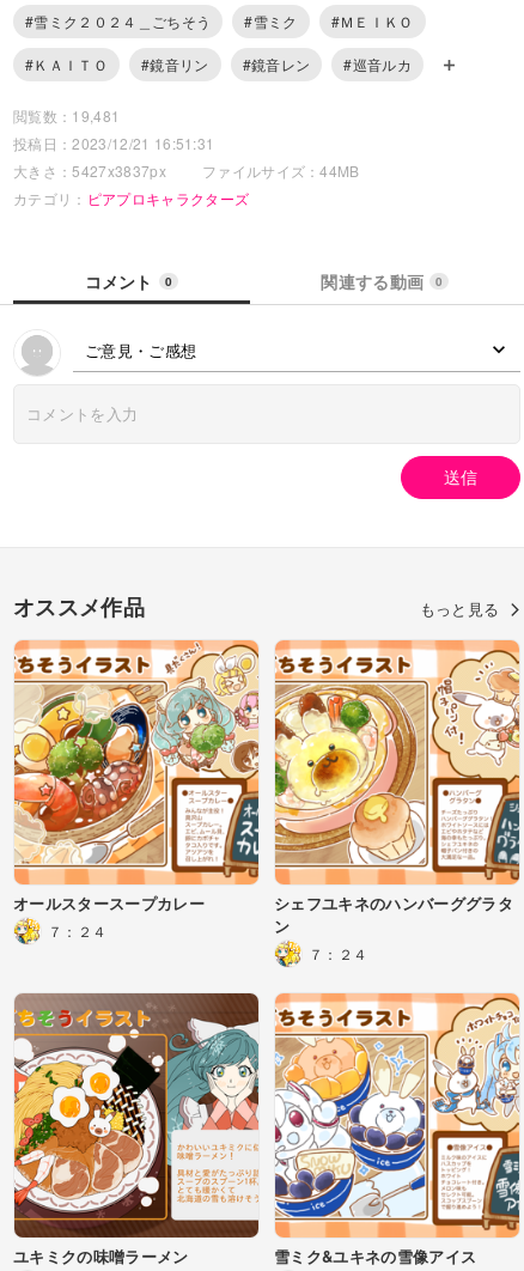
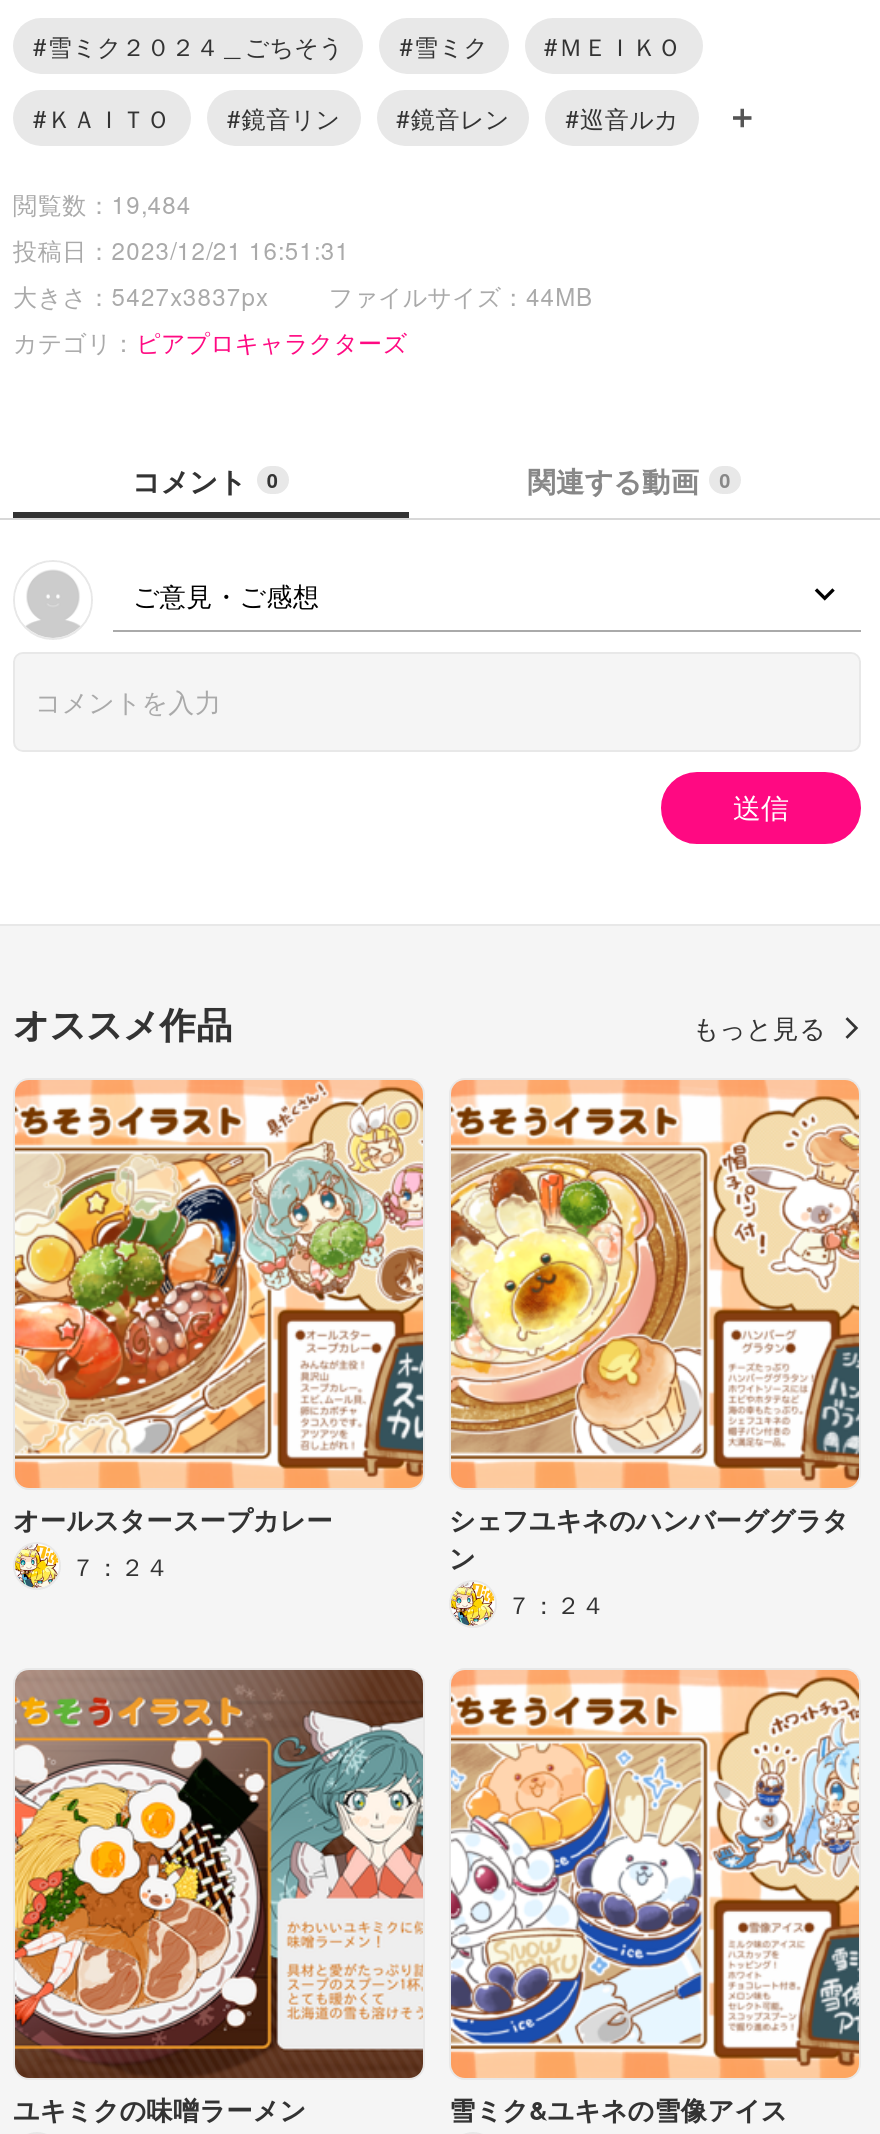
- 閲覧数：19,481
+ 閲覧数：19,484
